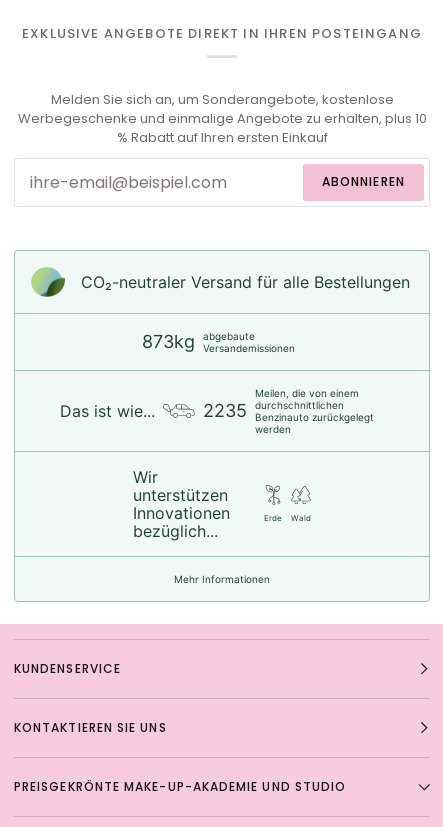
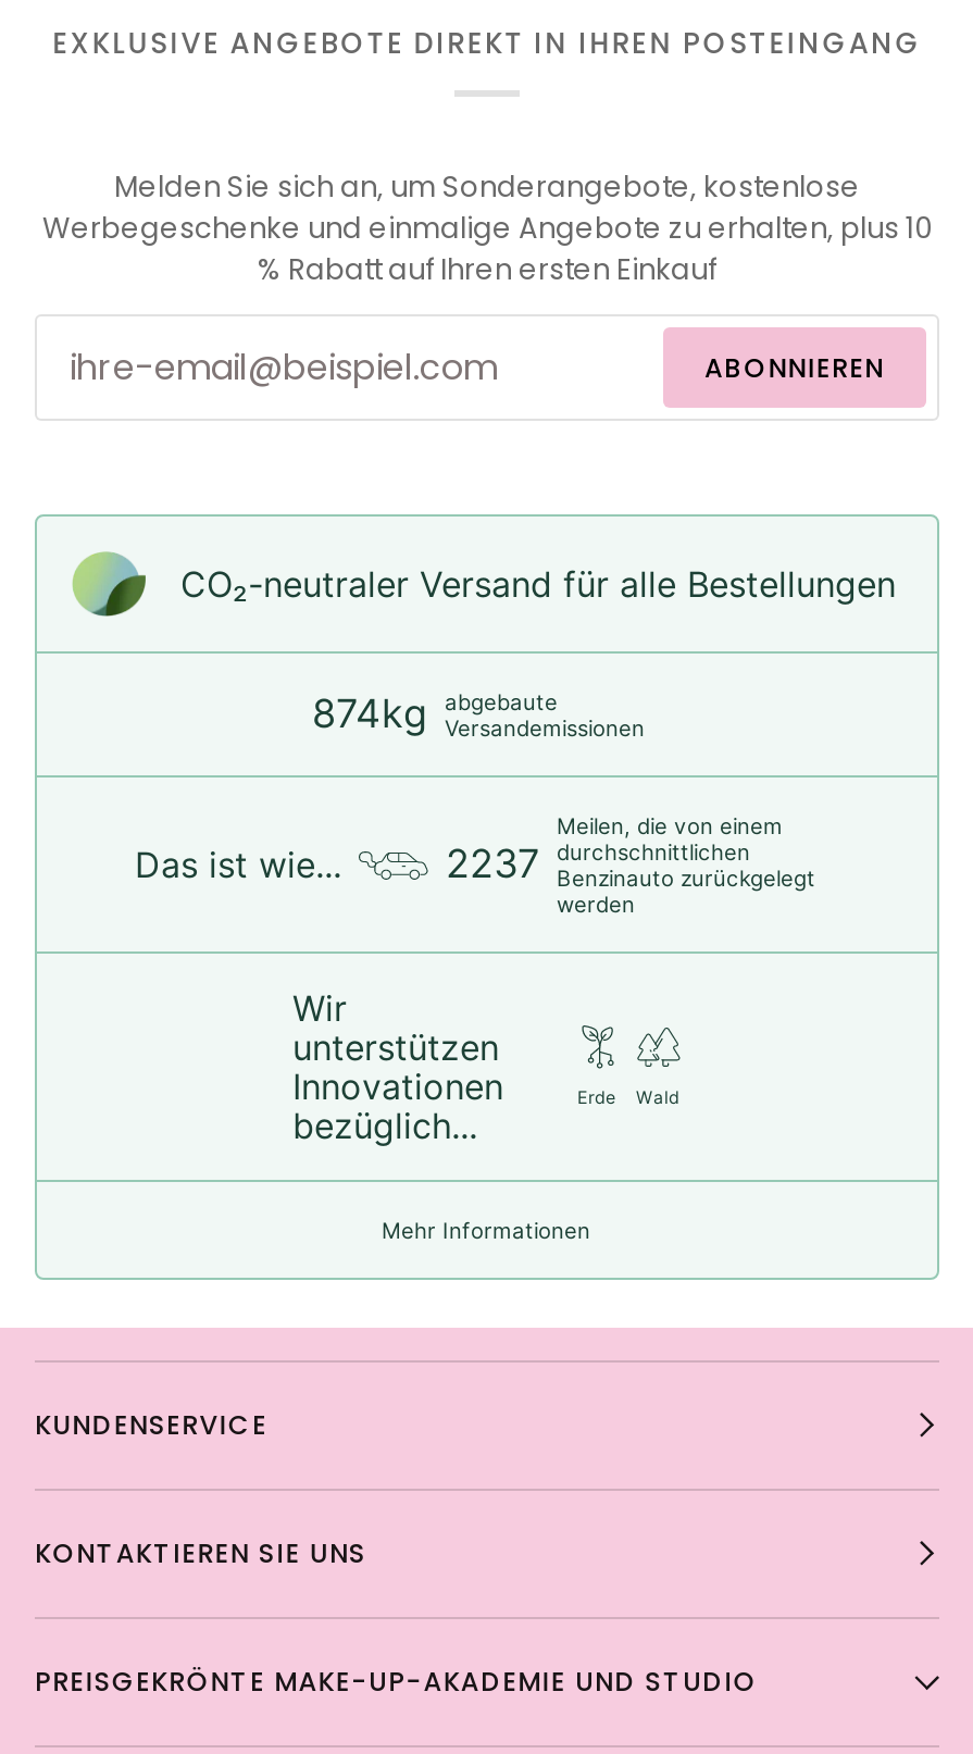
- 873kg abgebaute Versandemissionen
+ 874kg abgebaute Versandemissionen

- 2235 durchschnittlichen Benzinauto zurückgelegt
+ 2237 durchschnittlichen Benzinauto zurückgelegt
